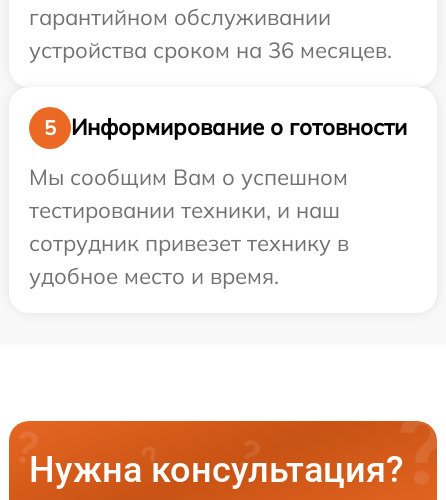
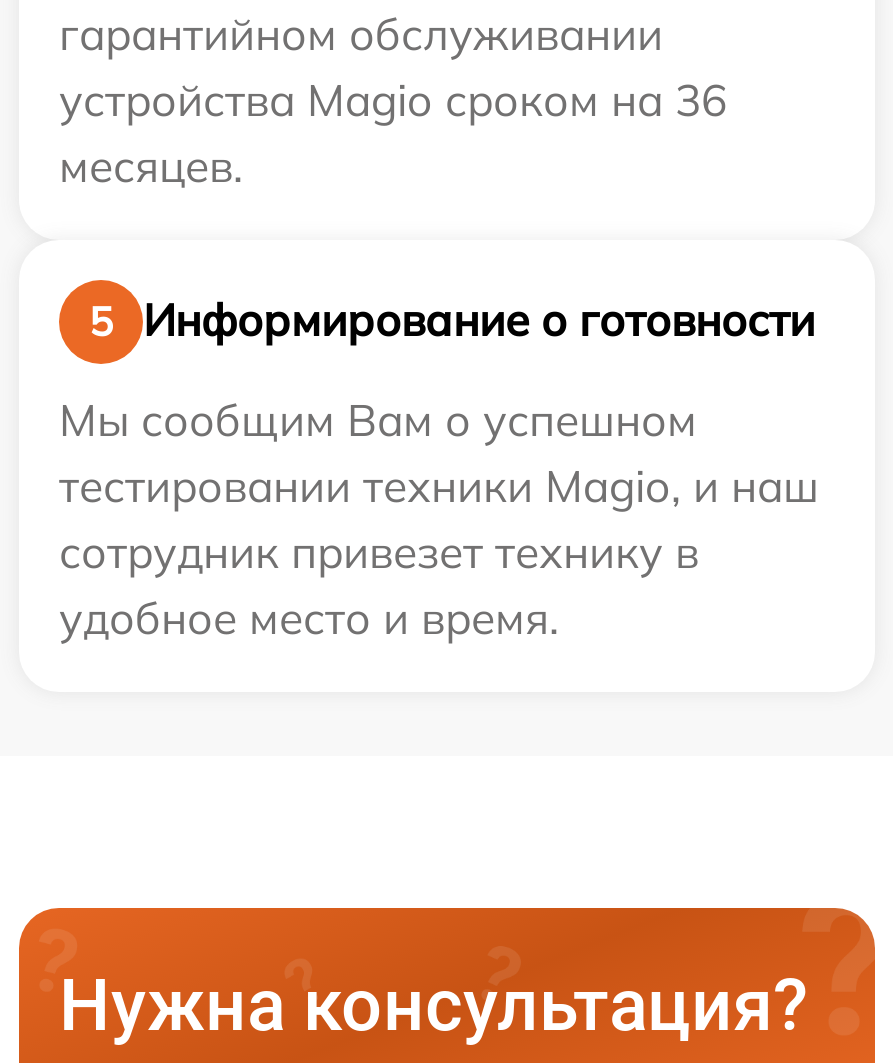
- устройства сроком на 36 месяцев.
+ устройства Magio сроком на 36
+ месяцев.

- тестировании техники, и наш
+ тестировании техники Magio, и наш
